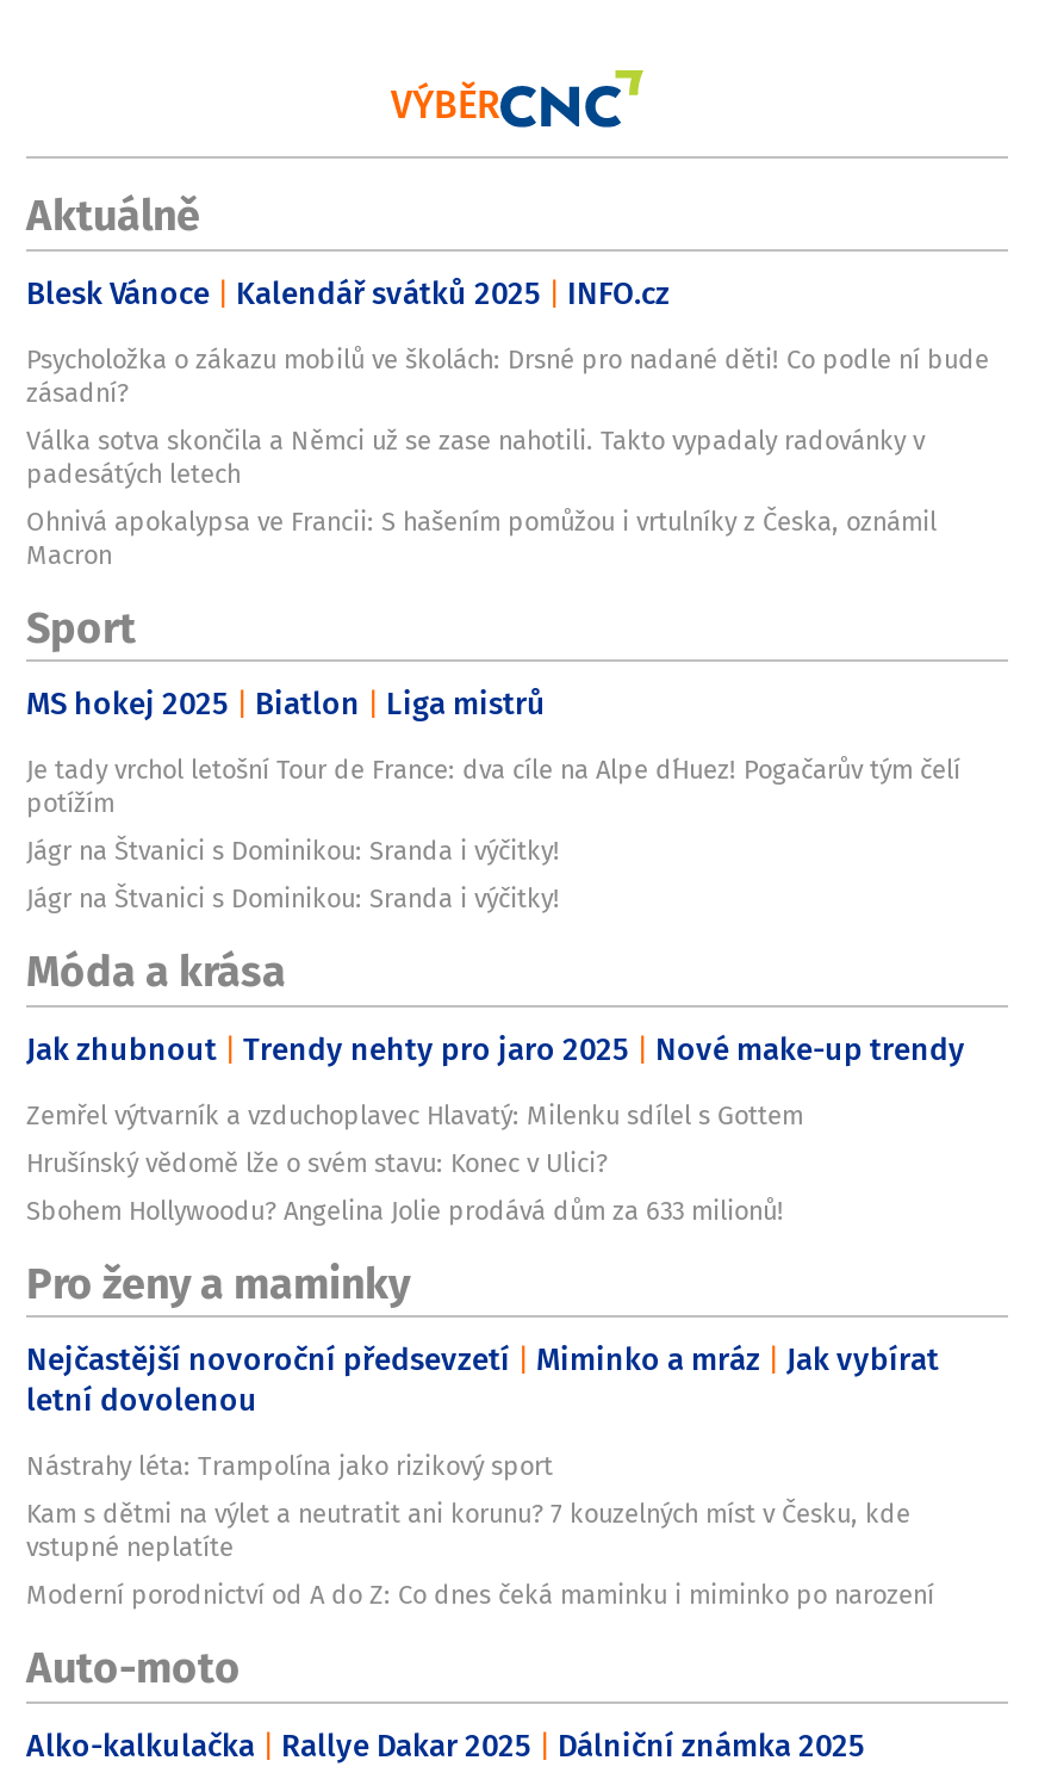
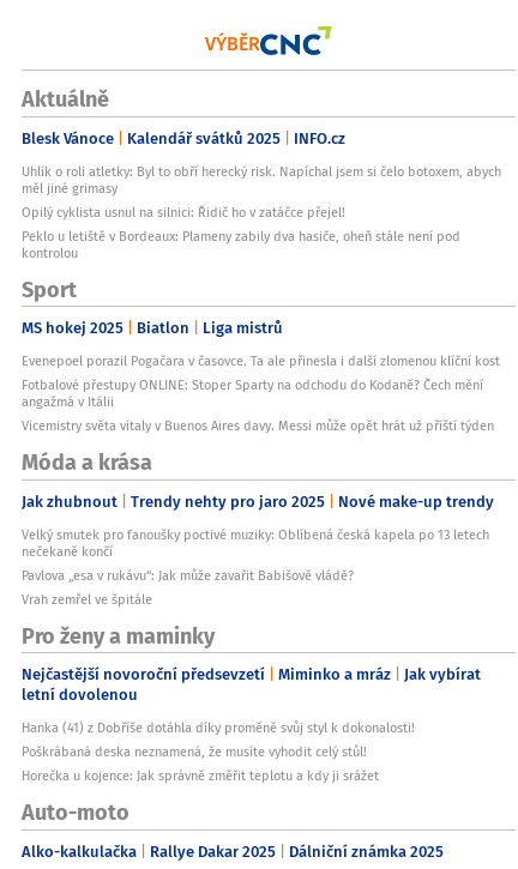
- Psycholožka o zákazu mobilů ve školách: Drsné pro nadané děti! Co podle ní bude
- zásadní?
- Válka sotva skončila a Němci už se zase nahotili. Takto vypadaly radovánky v
- padesátých letech
- Ohnivá apokalypsa ve Francii: S hašením pomůžou i vrtulníky z Česka, oznámil
- Macron
+ Uhlík o roli atletky: Byl to obří herecký risk. Napíchal jsem si čelo botoxem, abych
+ měl jiné grimasy
+ Opilý cyklista usnul na silnici: Řidič ho v zatáčce přejel!
+ Peklo u letiště v Bordeaux: Plameny zabily dva hasiče, oheň stále není pod
+ kontrolou

- Je tady vrchol letošní Tour de France: dva cíle na Alpe d´Huez! Pogačarův tým čelí
- potížím
- Jágr na Štvanici s Dominikou: Sranda i výčitky!
- Jágr na Štvanici s Dominikou: Sranda i výčitky!
+ Evenepoel porazil Pogačara v časovce. Ta ale přinesla i další zlomenou klíční kost
+ Fotbalové přestupy ONLINE: Stoper Sparty na odchodu do Kodaně? Čech mění
+ angažmá v Itálii
+ Vicemistry světa vítaly v Buenos Aires davy. Messi může opět hrát už příští týden

- Zemřel výtvarník a vzduchoplavec Hlavatý: Milenku sdílel s Gottem
- Hrušínský vědomě lže o svém stavu: Konec v Ulici?
- Sbohem Hollywoodu? Angelina Jolie prodává dům za 633 milionů!
+ Velký smutek pro fanoušky poctivé muziky: Oblíbená česká kapela po 13 letech
+ nečekaně končí
+ Pavlova „esa v rukávu“: Jak může zavařit Babišově vládě?
+ Vrah zemřel ve špitále

- Nástrahy léta: Trampolína jako rizikový sport
- Kam s dětmi na výlet a neutratit ani korunu? 7 kouzelných míst v Česku, kde
- vstupné neplatíte
- Moderní porodnictví od A do Z: Co dnes čeká maminku i miminko po narození
+ Hanka (41) z Dobříše dotáhla díky proměně svůj styl k dokonalosti!
+ Poškrábaná deska neznamená, že musíte vyhodit celý stůl!
+ Horečka u kojence: Jak správně změřit teplotu a kdy ji srážet
